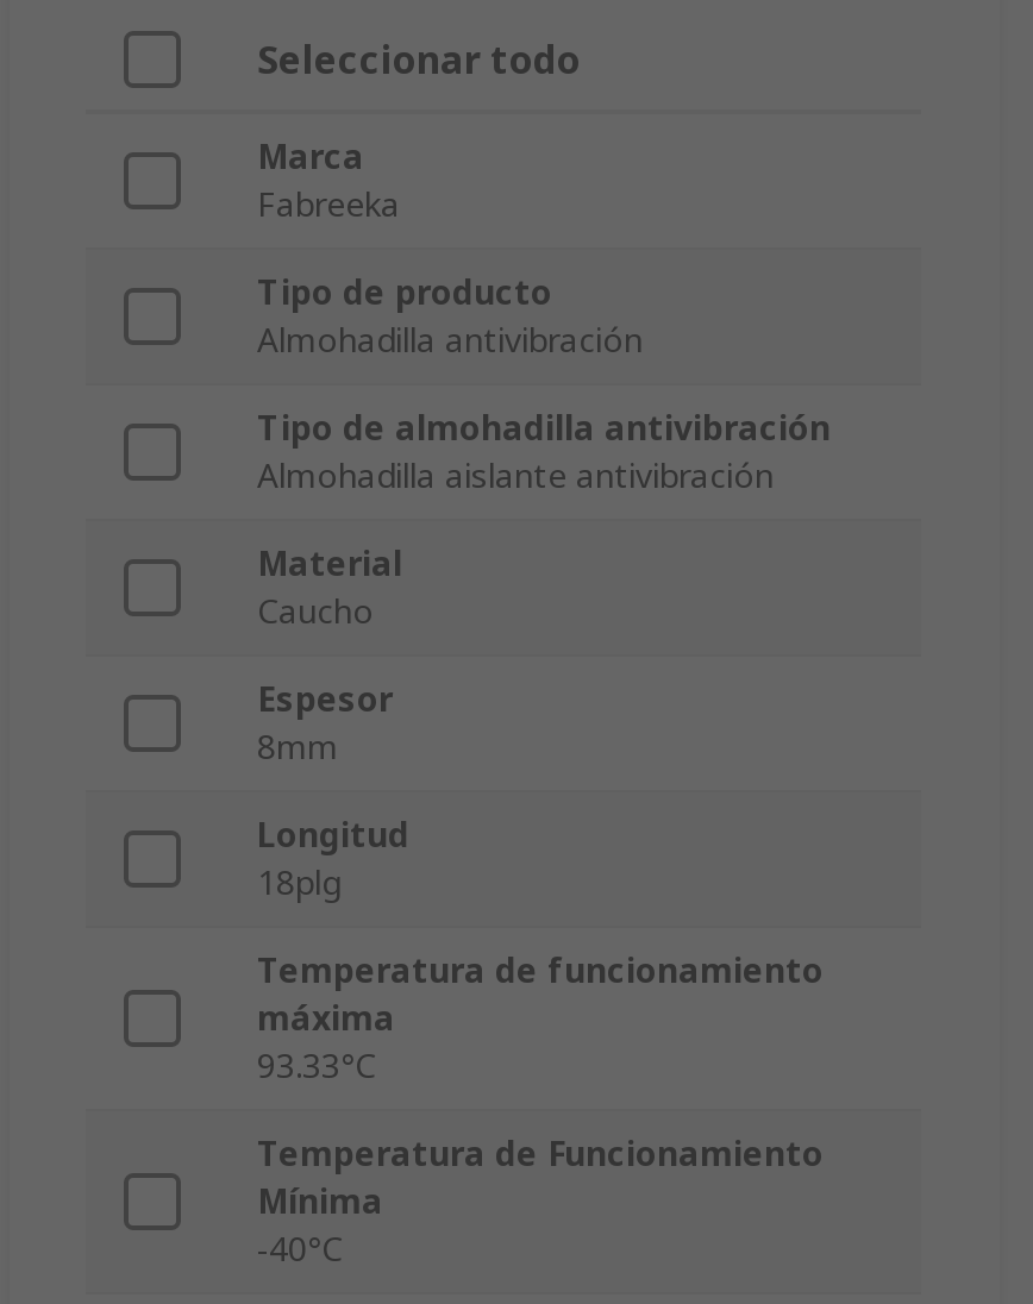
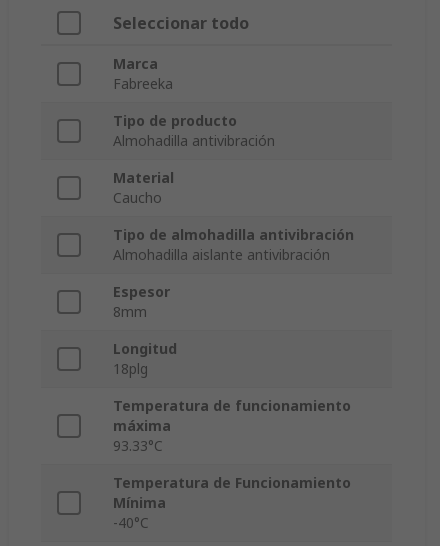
moved down: Tipo de almohadilla antivibración | Almohadilla aislante antivibración

moved up: Material | Caucho
